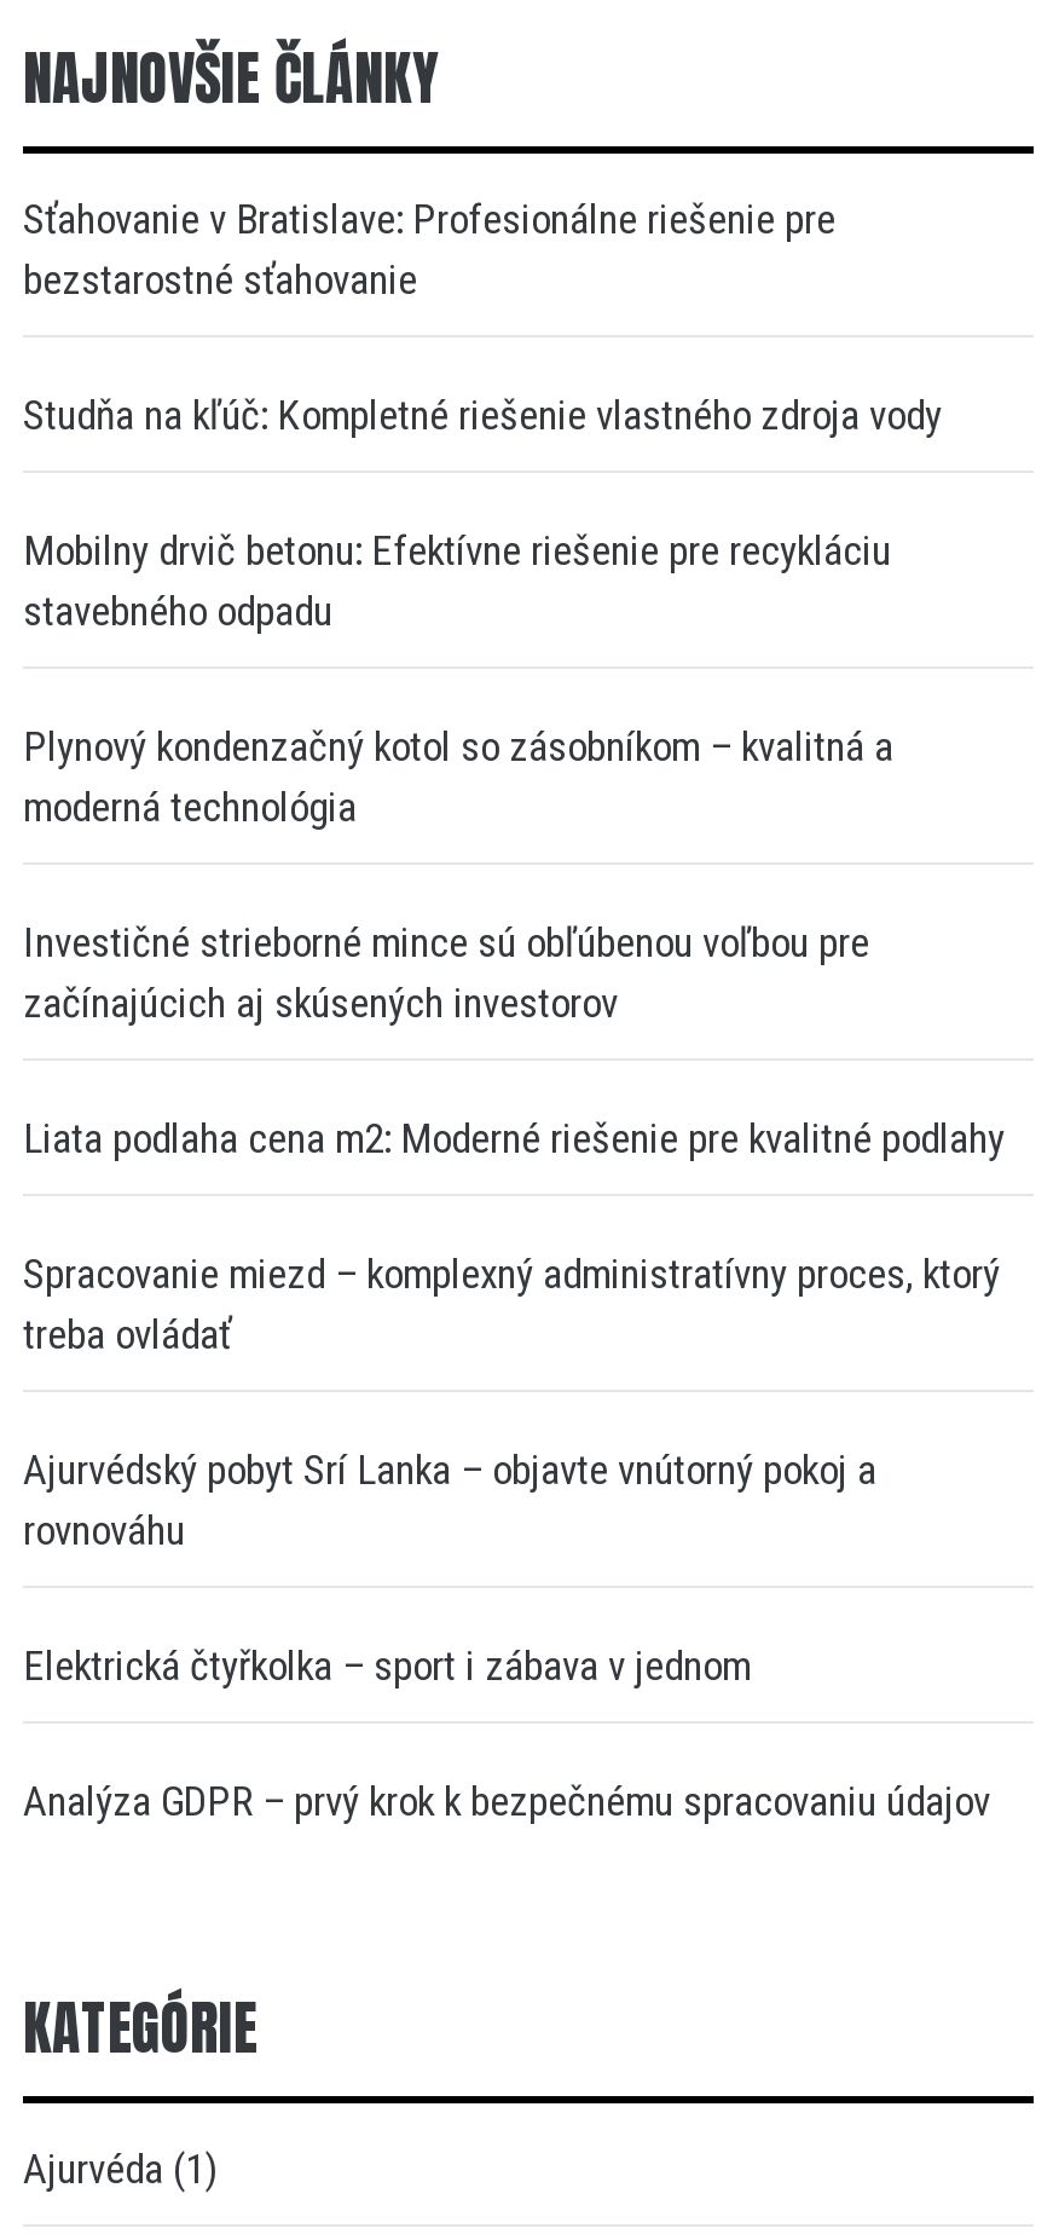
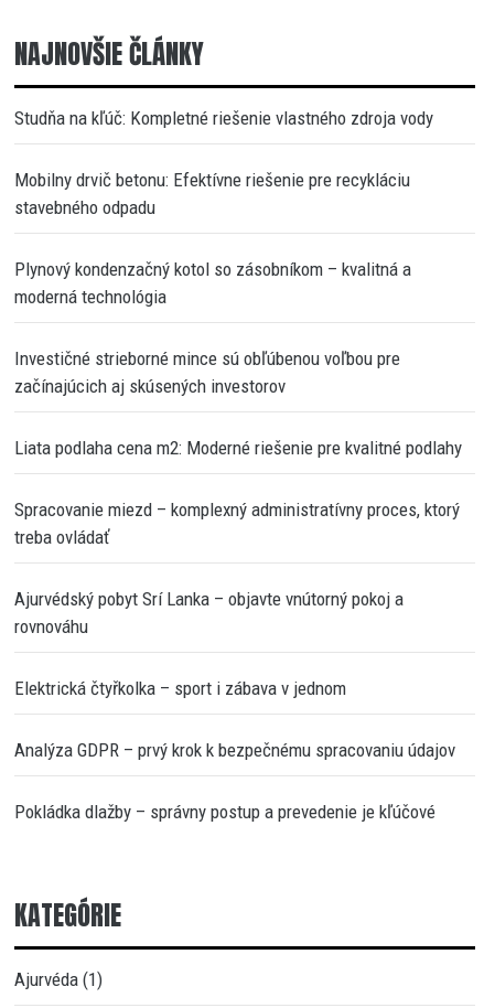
- Sťahovanie v Bratislave: Profesionálne riešenie pre
- bezstarostné sťahovanie

moved up: Studňa na kľúč: Kompletné riešenie vlastného zdroja vody | Mobilny drvič betonu: Efektívne riešenie pre recykláciu | stavebného odpadu | ... | Elektrická čtyřkolka – sport i zábava v jednom | Analýza GDPR – prvý krok k bezpečnému spracovaniu údajov

+ Pokládka dlažby – správny postup a prevedenie je kľúčové
